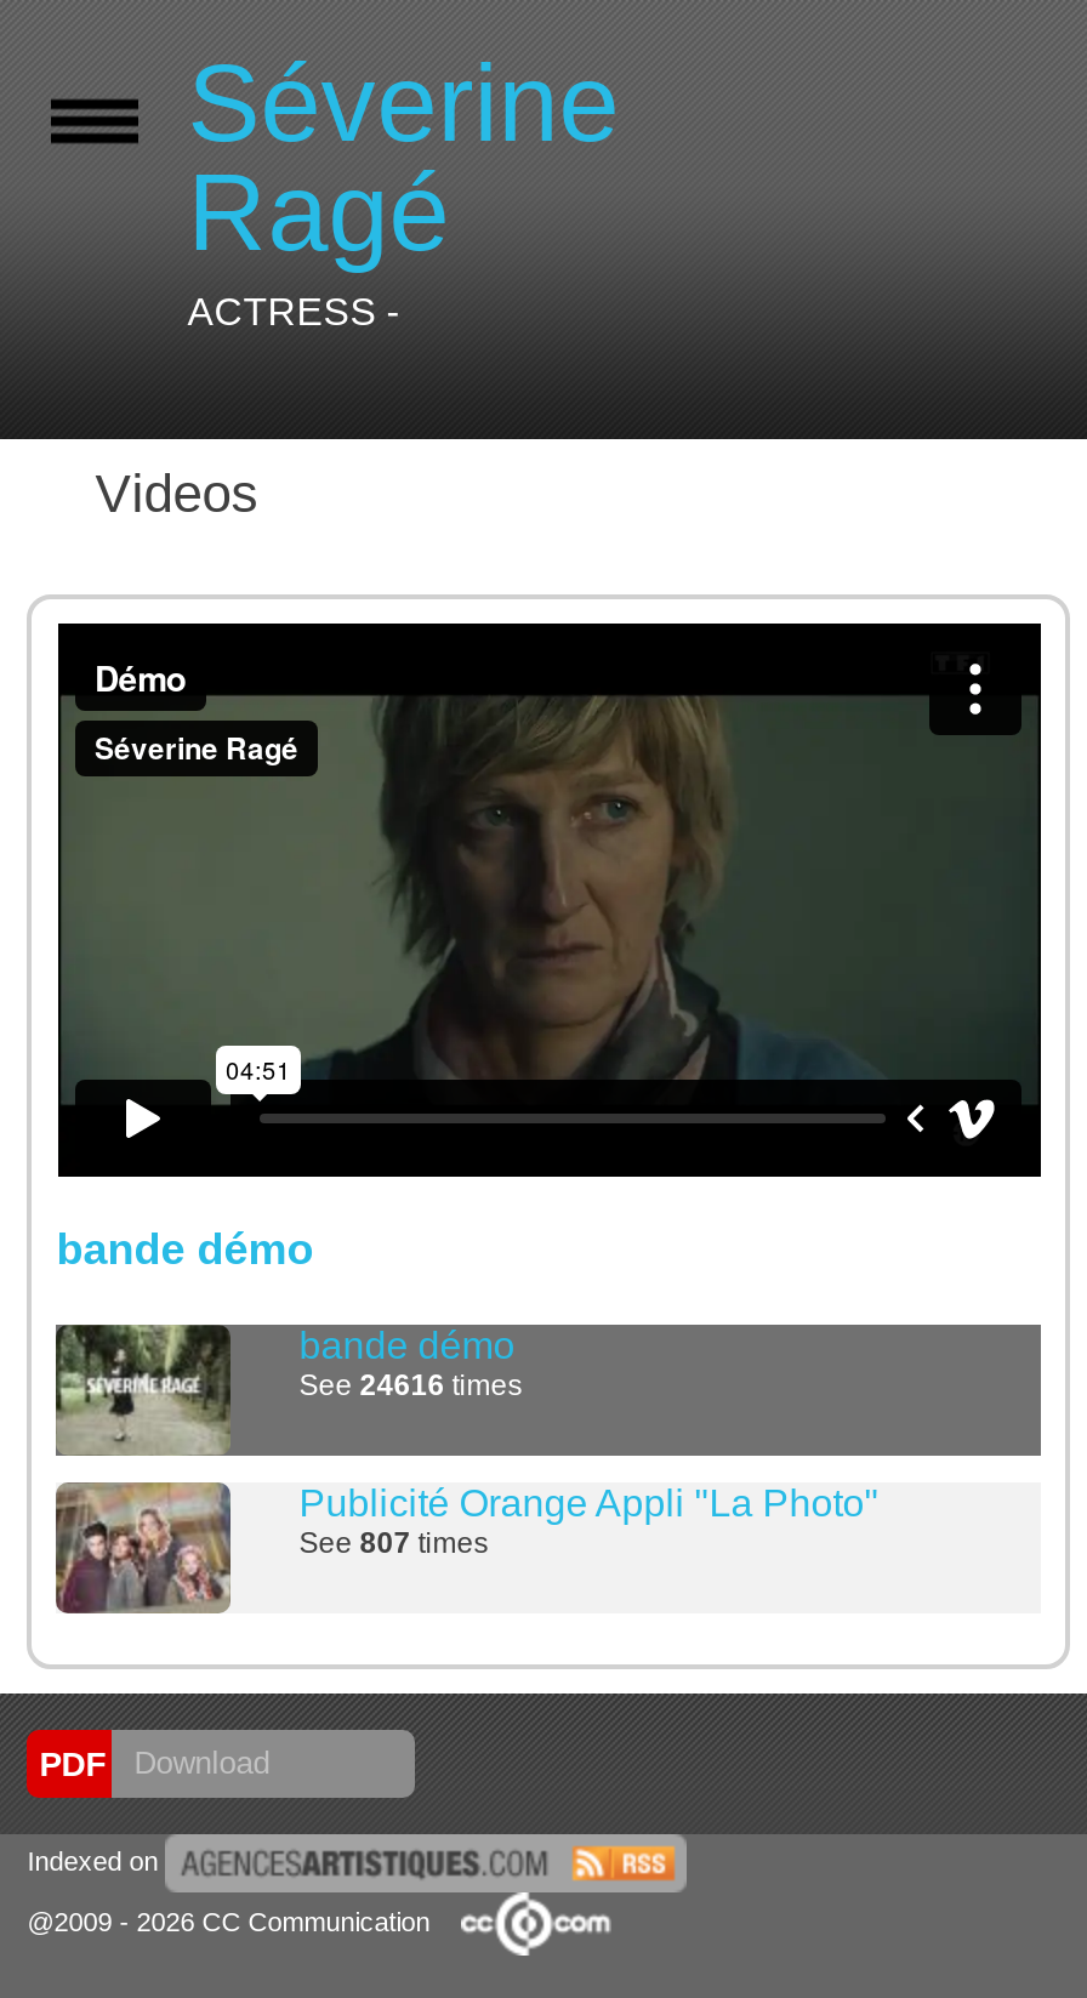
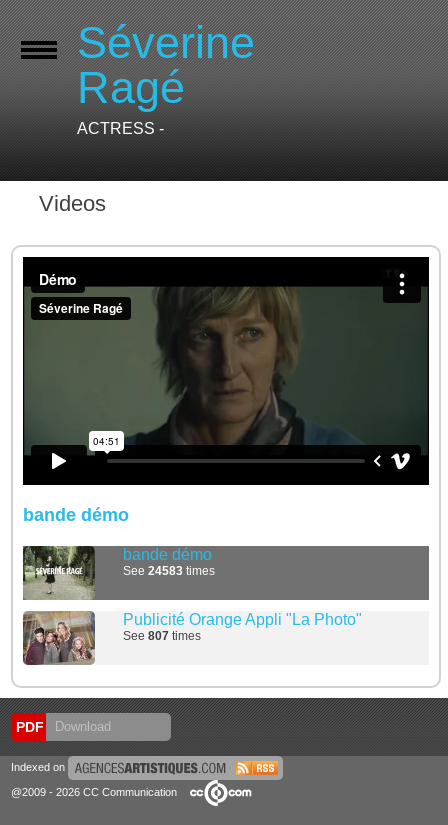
- See 24616 times
+ See 24583 times
